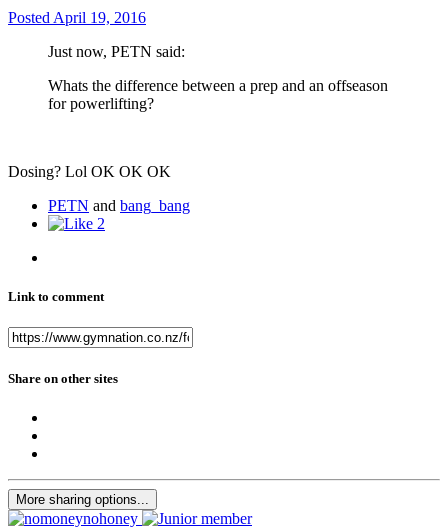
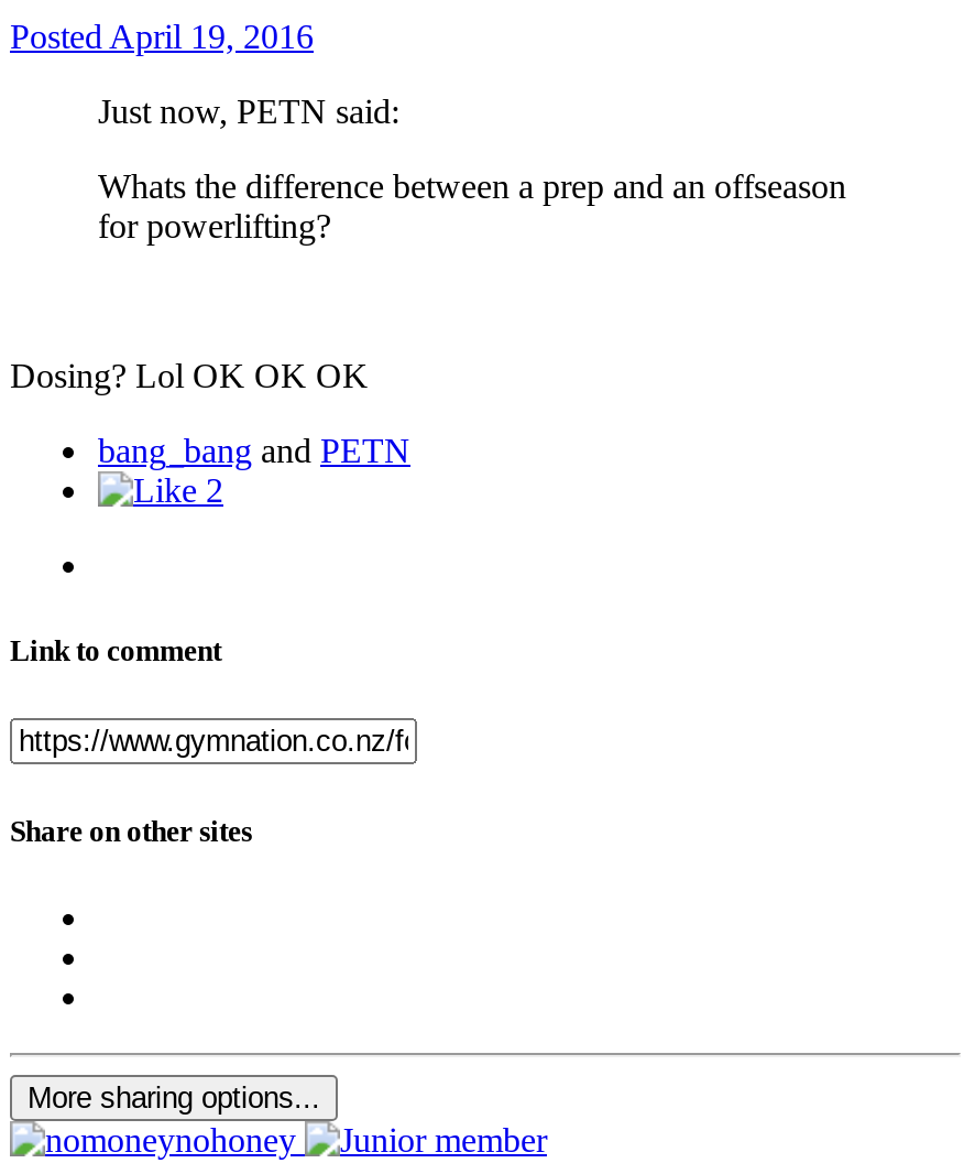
- PETN and bang_bang
+ bang_bang and PETN
